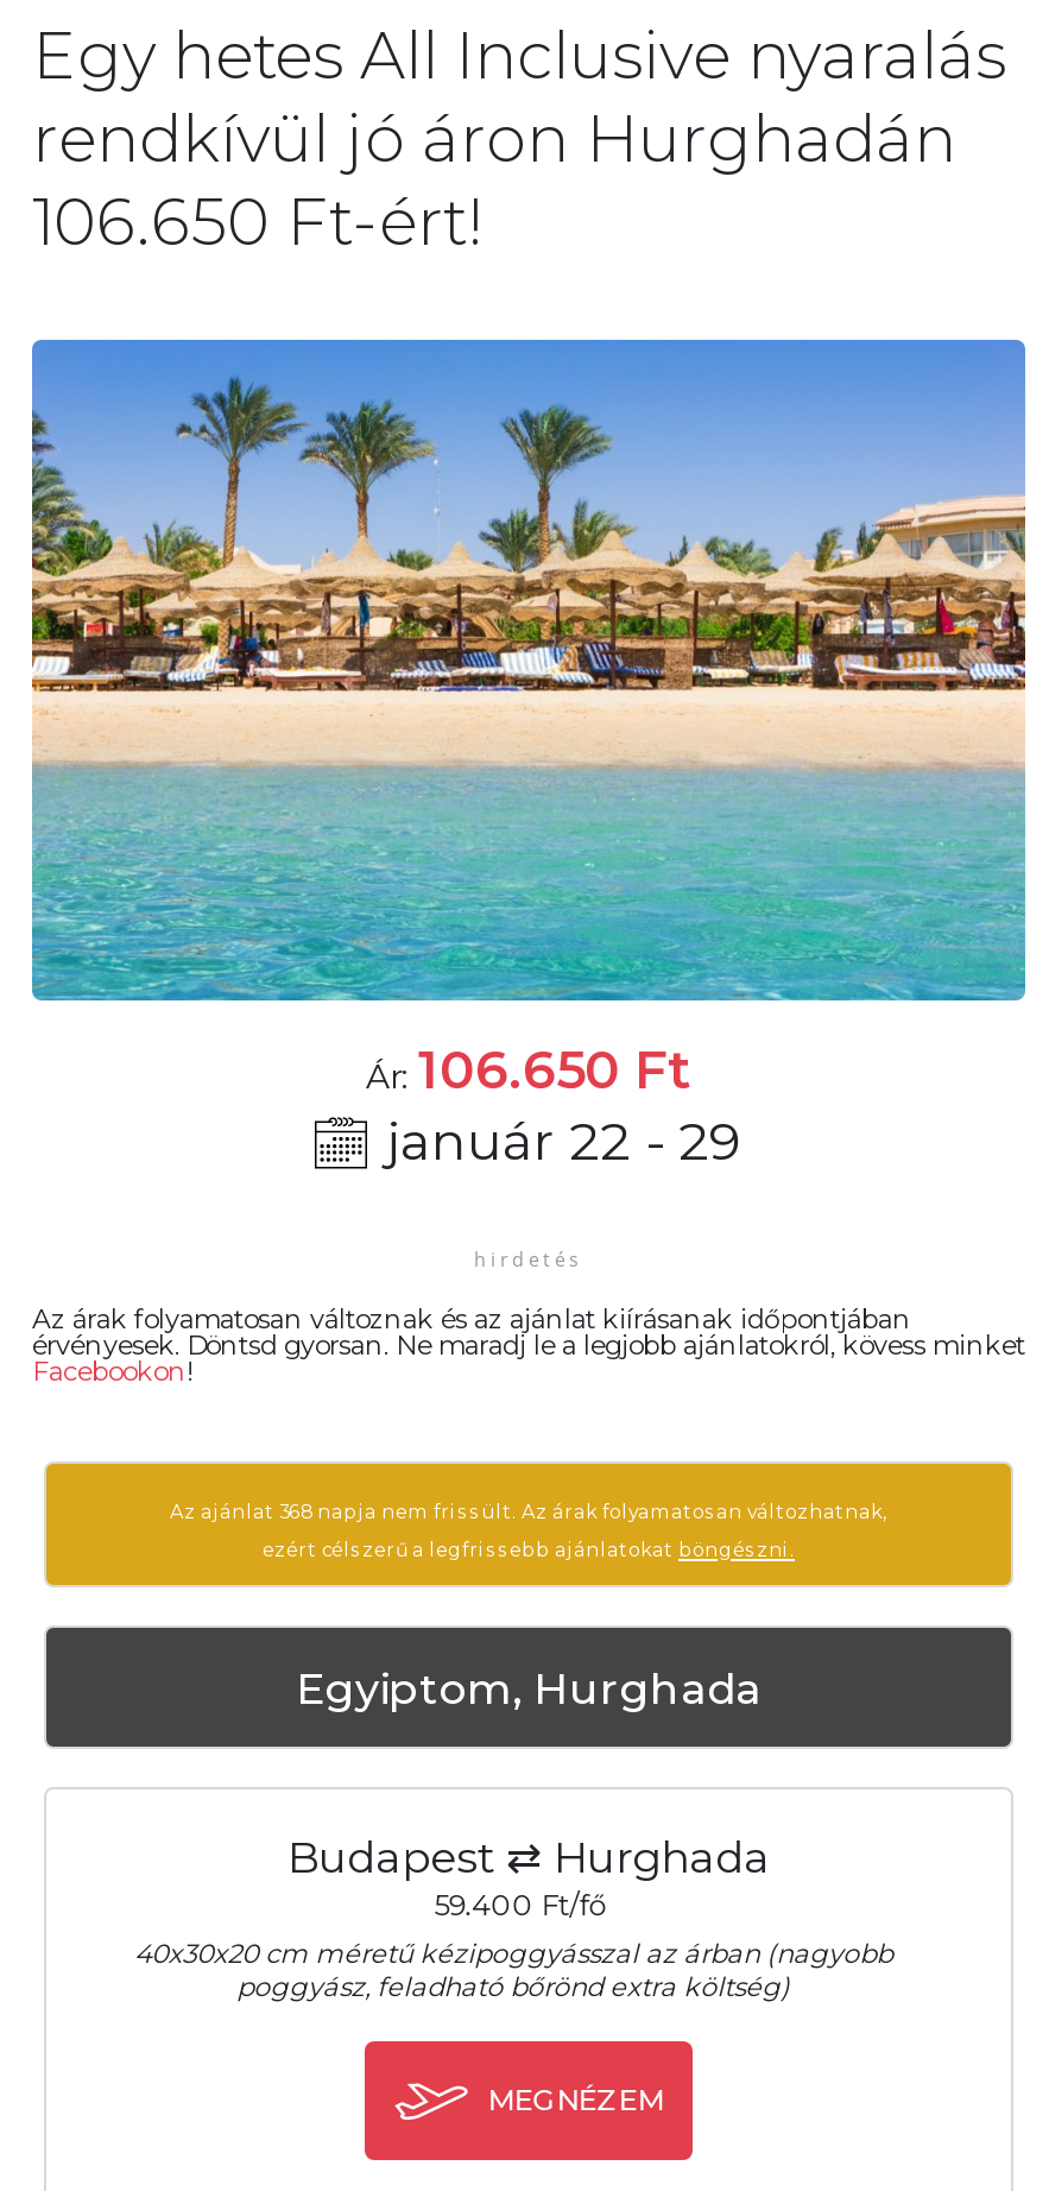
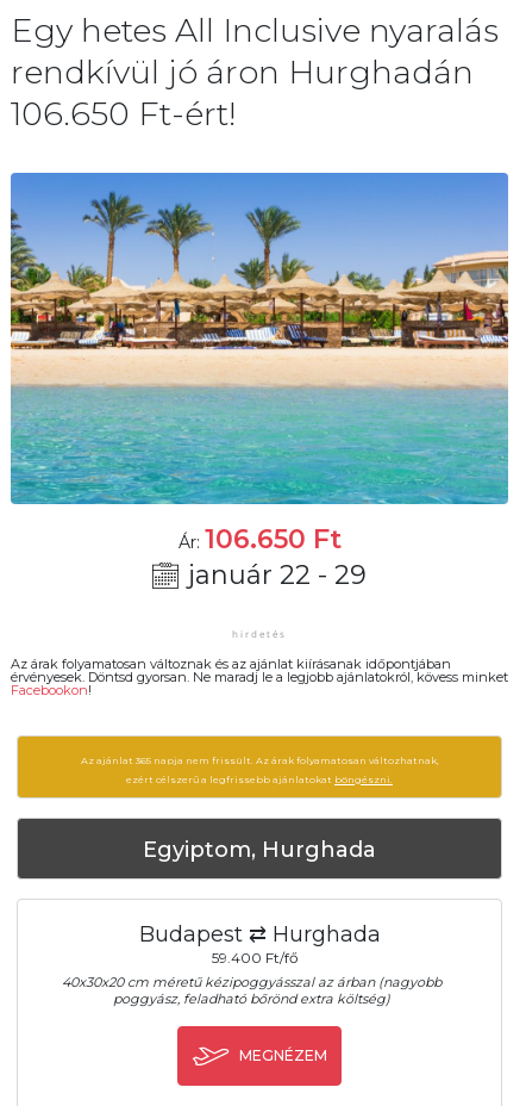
- Az ajánlat 368 napja nem frissült. Az árak folyamatosan változhatnak,
+ Az ajánlat 365 napja nem frissült. Az árak folyamatosan változhatnak,
